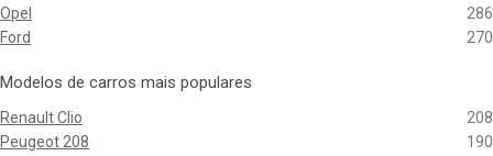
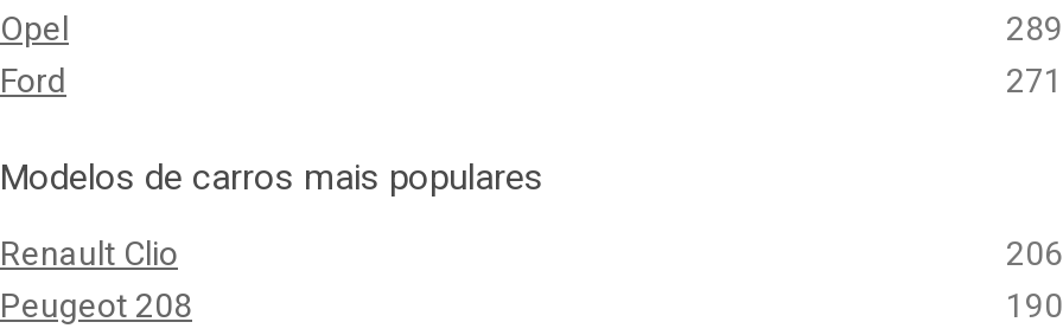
- 286
+ 289

- 270
+ 271

- 208
+ 206
